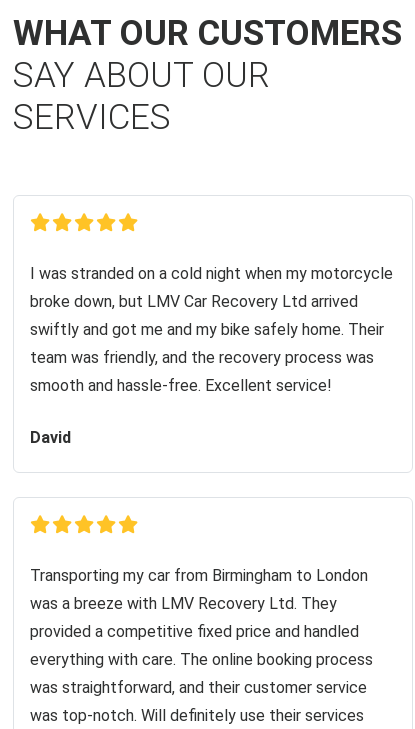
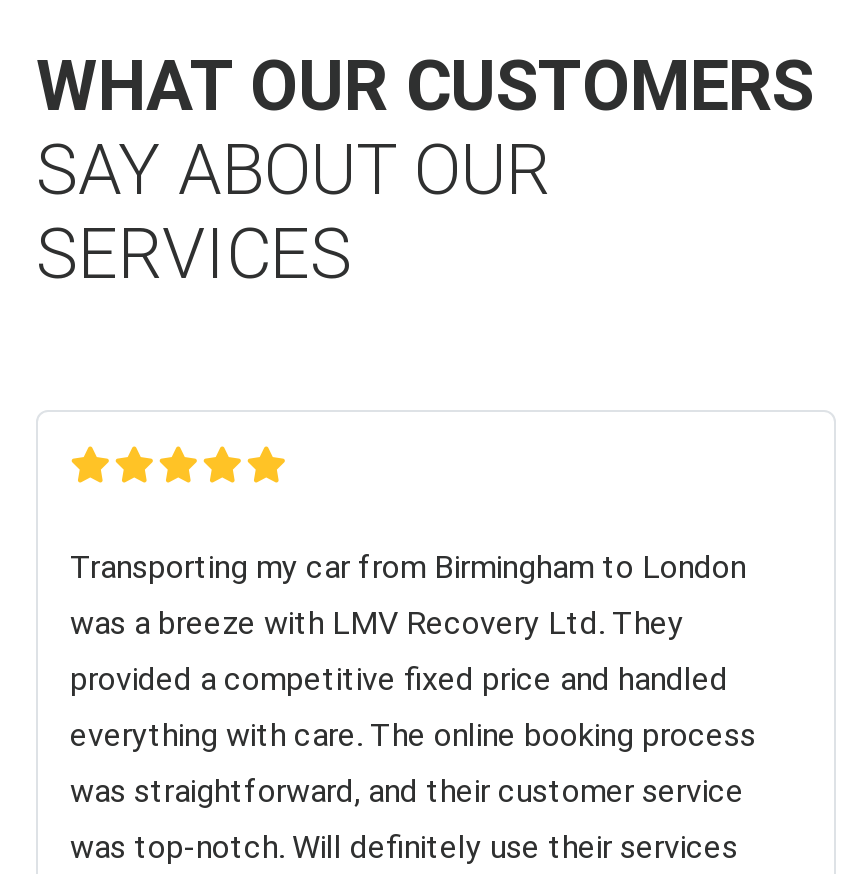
- I was stranded on a cold night when my motorcycle
- broke down, but LMV Car Recovery Ltd arrived
- swiftly and got me and my bike safely home. Their
- team was friendly, and the recovery process was
- smooth and hassle-free. Excellent service!
- David
